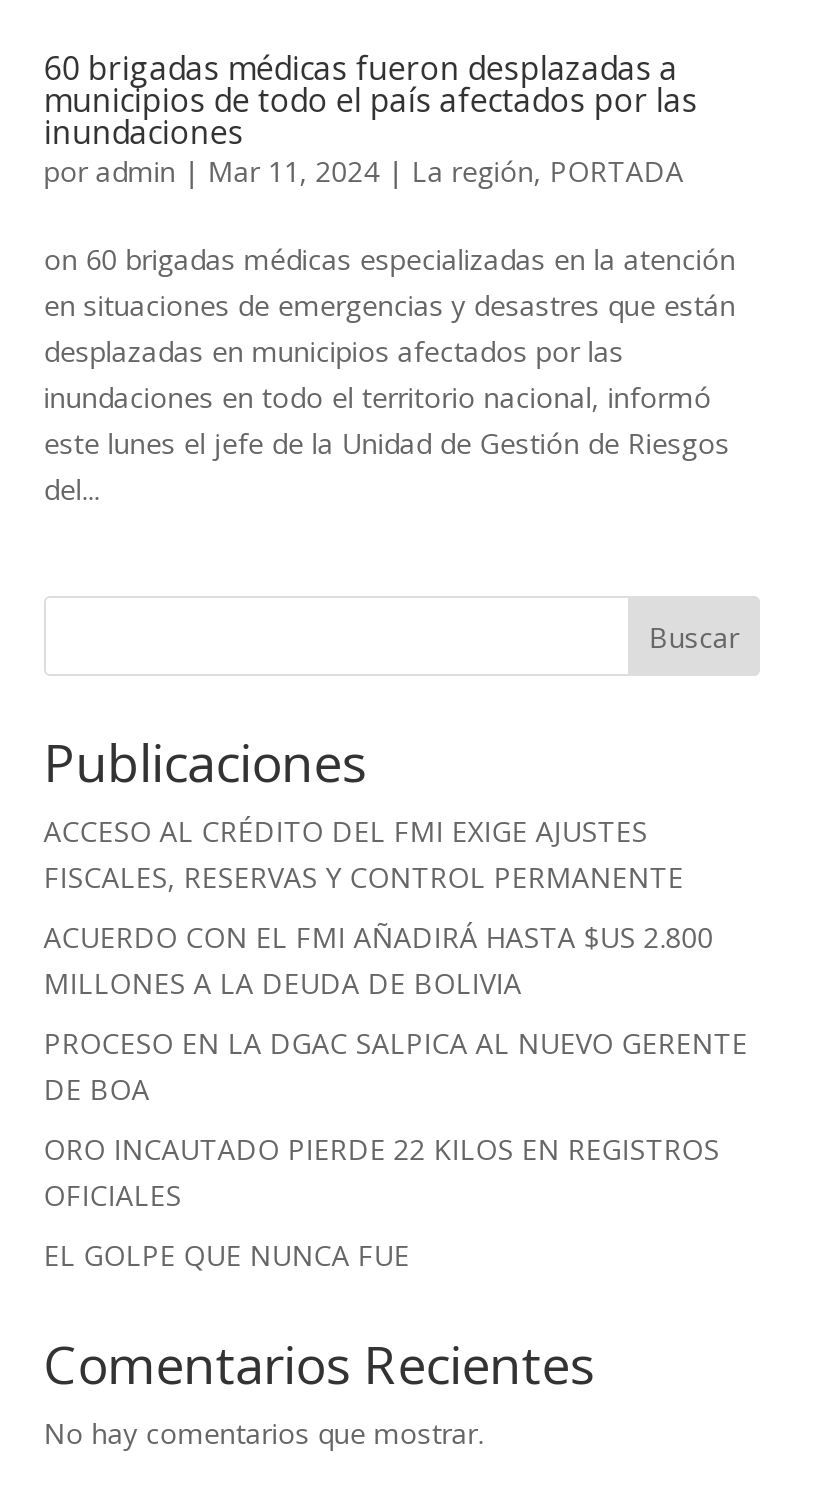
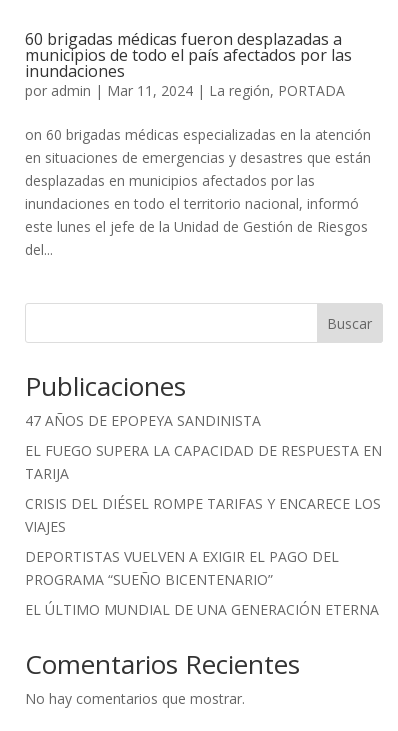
- ACCESO AL CRÉDITO DEL FMI EXIGE AJUSTES
- FISCALES, RESERVAS Y CONTROL PERMANENTE
+ 47 AÑOS DE EPOPEYA SANDINISTA

- ACUERDO CON EL FMI AÑADIRÁ HASTA $US 2.800
- MILLONES A LA DEUDA DE BOLIVIA
+ EL FUEGO SUPERA LA CAPACIDAD DE RESPUESTA EN
+ TARIJA

- PROCESO EN LA DGAC SALPICA AL NUEVO GERENTE
- DE BOA
+ CRISIS DEL DIÉSEL ROMPE TARIFAS Y ENCARECE LOS
+ VIAJES

- ORO INCAUTADO PIERDE 22 KILOS EN REGISTROS
- OFICIALES
+ DEPORTISTAS VUELVEN A EXIGIR EL PAGO DEL
+ PROGRAMA “SUEÑO BICENTENARIO”

- EL GOLPE QUE NUNCA FUE
+ EL ÚLTIMO MUNDIAL DE UNA GENERACIÓN ETERNA
